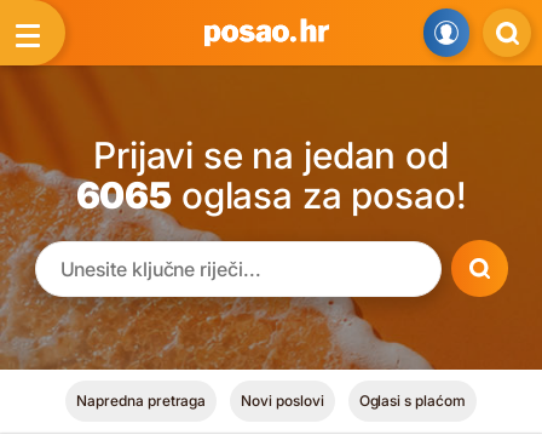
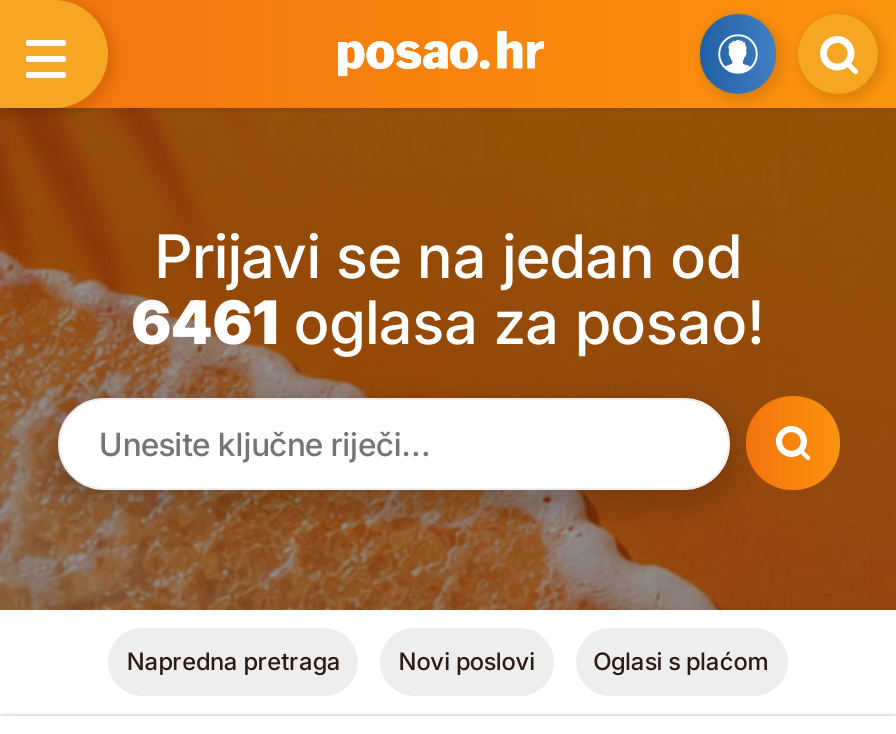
- 6065 oglasa za posao!
+ 6461 oglasa za posao!
